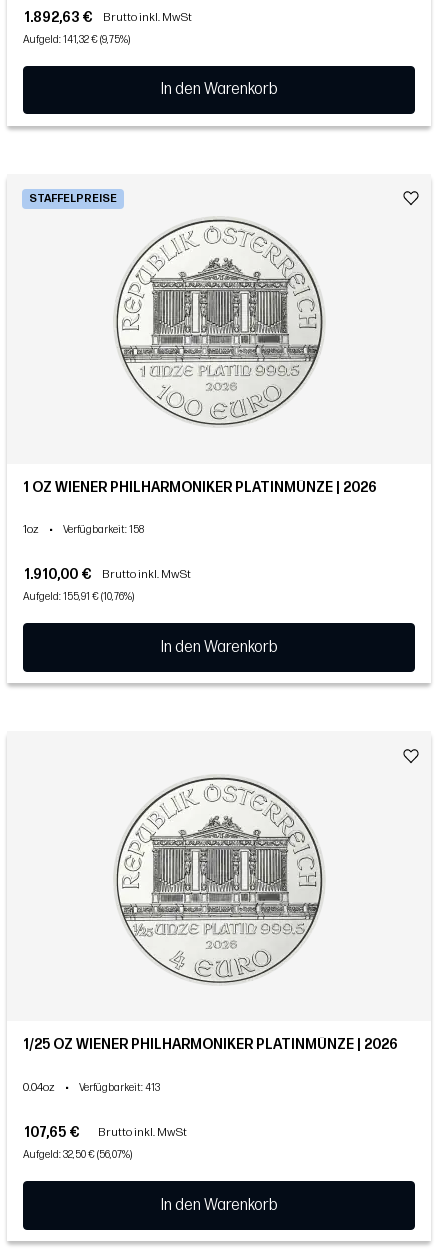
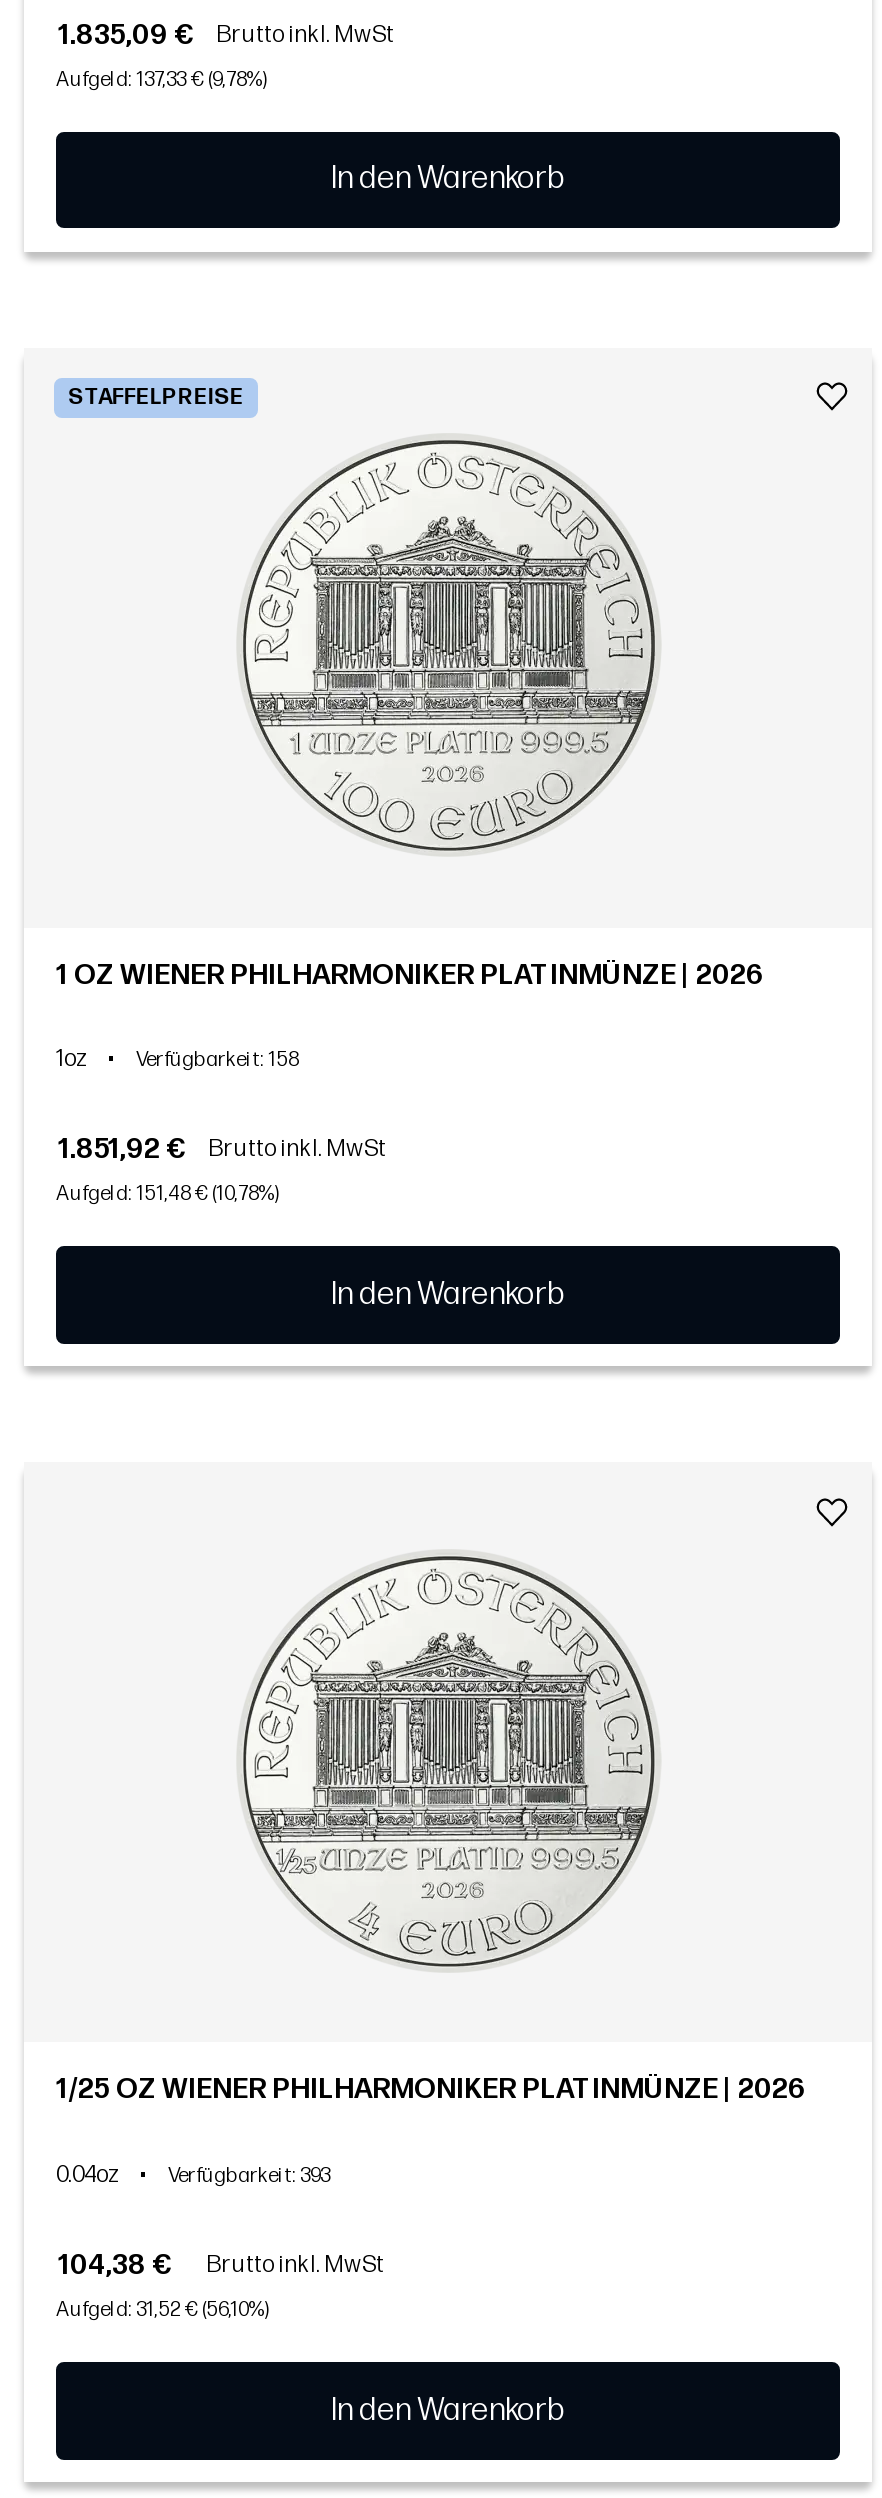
- 1.892,63 € Brutto inkl. MwSt
+ 1.835,09 € Brutto inkl. MwSt

- Aufgeld: 141,32 € (9,75%)
+ Aufgeld: 137,33 € (9,78%)

- 1.910,00 € Brutto inkl. MwSt
+ 1.851,92 € Brutto inkl. MwSt

- Aufgeld: 155,91 € (10,76%)
+ Aufgeld: 151,48 € (10,78%)

- Verfügbarkeit: 413
+ Verfügbarkeit: 393

- 107,65 € Brutto inkl. MwSt
+ 104,38 € Brutto inkl. MwSt

- Aufgeld: 32,50 € (56,07%)
+ Aufgeld: 31,52 € (56,10%)
